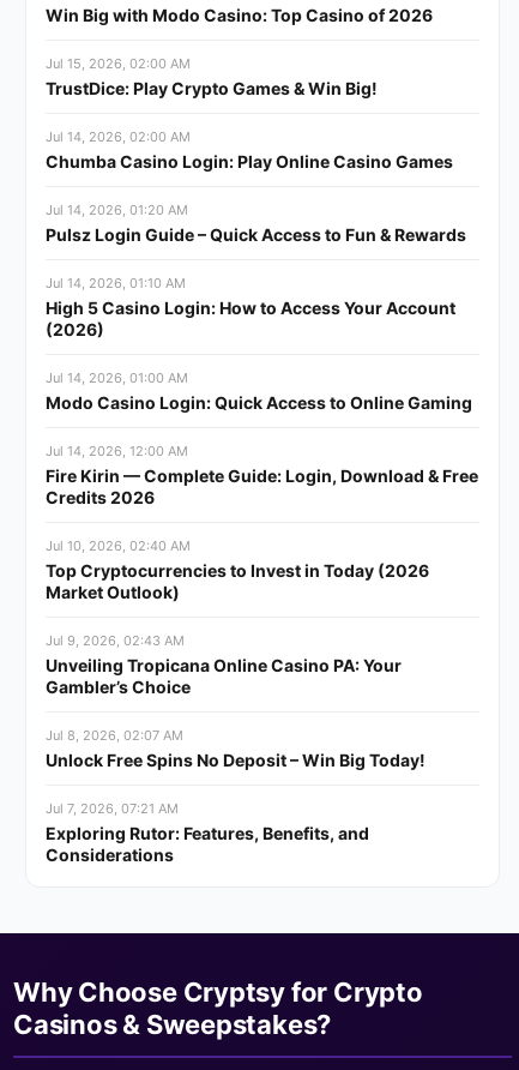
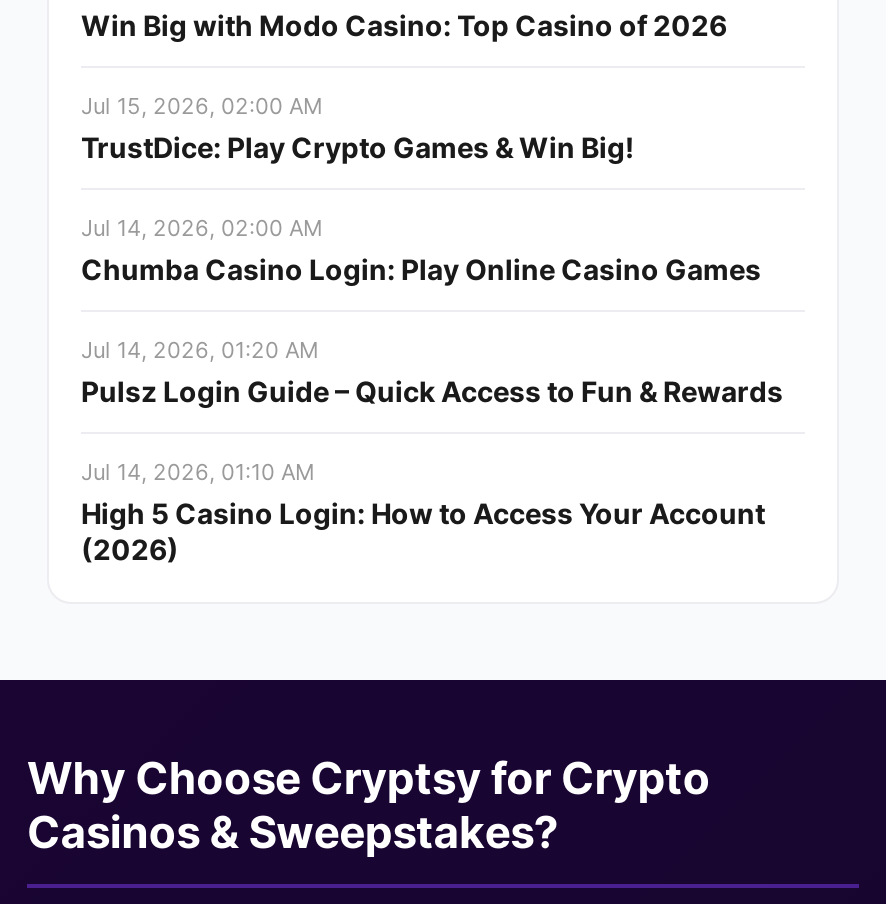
- Jul 14, 2026, 01:00 AM
- Modo Casino Login: Quick Access to Online Gaming
- Jul 14, 2026, 12:00 AM
- Fire Kirin — Complete Guide: Login, Download & Free
- Credits 2026
- Jul 10, 2026, 02:40 AM
- Top Cryptocurrencies to Invest in Today (2026
- Market Outlook)
- Jul 9, 2026, 02:43 AM
- Unveiling Tropicana Online Casino PA: Your
- Gambler’s Choice
- Jul 8, 2026, 02:07 AM
- Unlock Free Spins No Deposit – Win Big Today!
- Jul 7, 2026, 07:21 AM
- Exploring Rutor: Features, Benefits, and
- Considerations
